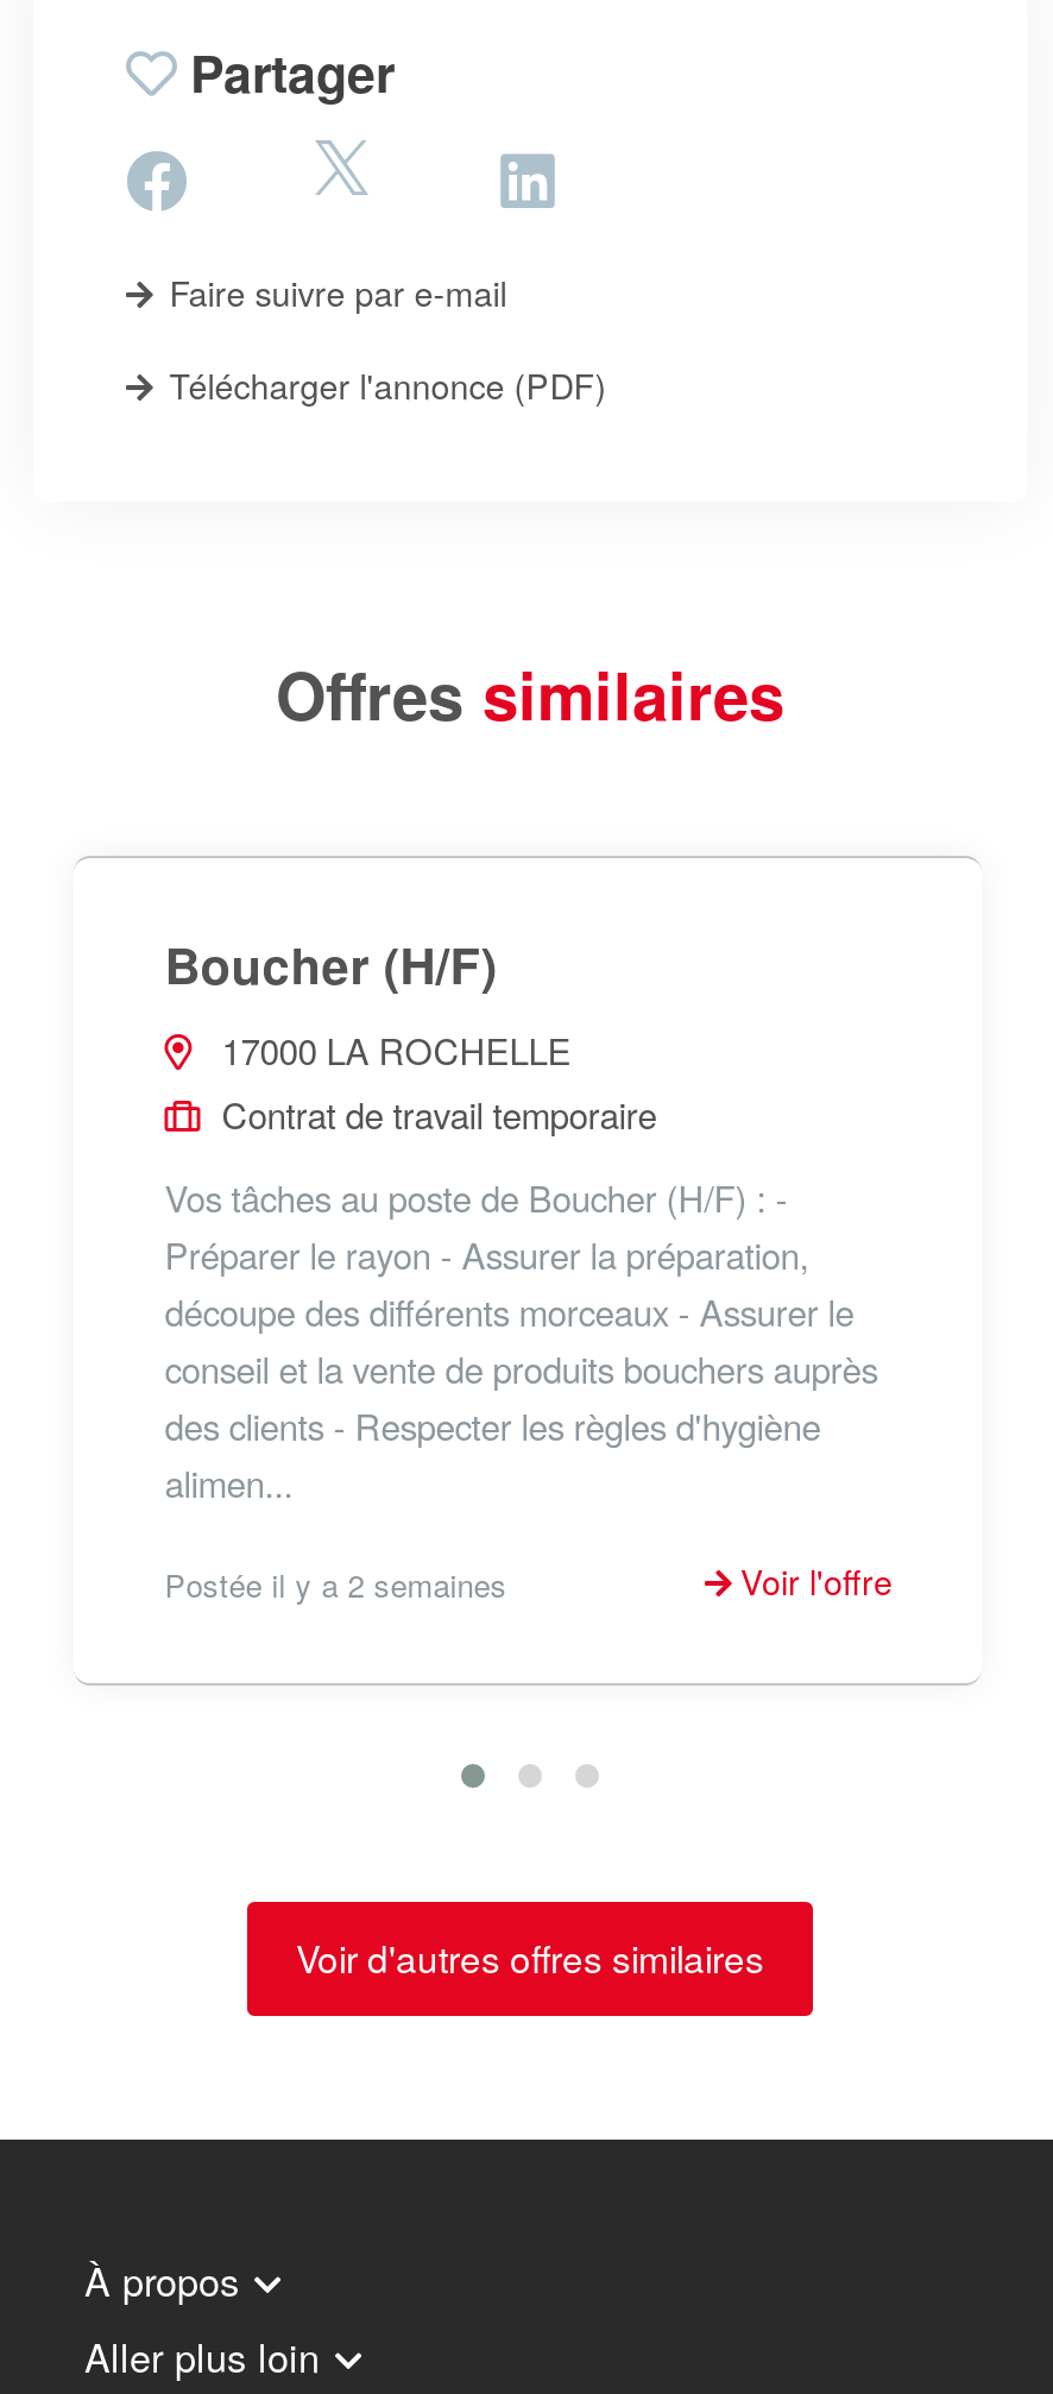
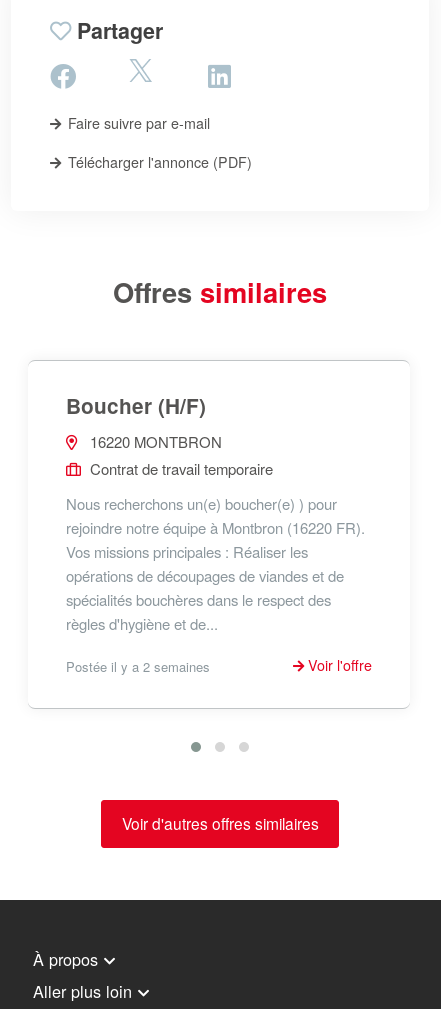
- 17000 LA ROCHELLE
+ 16220 MONTBRON

- Vos tâches au poste de Boucher (H/F) : -
- Préparer le rayon - Assurer la préparation,
- découpe des différents morceaux - Assurer le
- conseil et la vente de produits bouchers auprès
- des clients - Respecter les règles d'hygiène
- alimen...
+ Nous recherchons un(e) boucher(e) ) pour
+ rejoindre notre équipe à Montbron (16220 FR).
+ Vos missions principales : Réaliser les
+ opérations de découpages de viandes et de
+ spécialités bouchères dans le respect des
+ règles d'hygiène et de...
